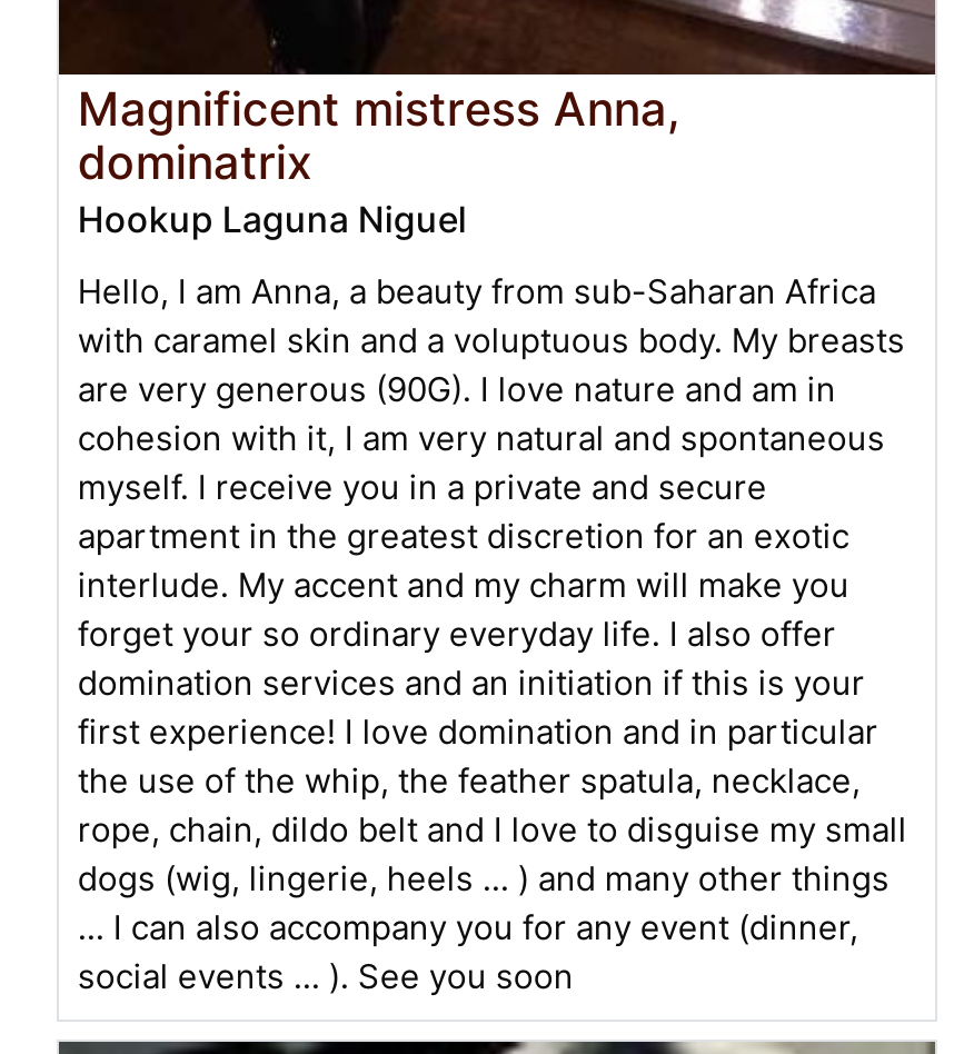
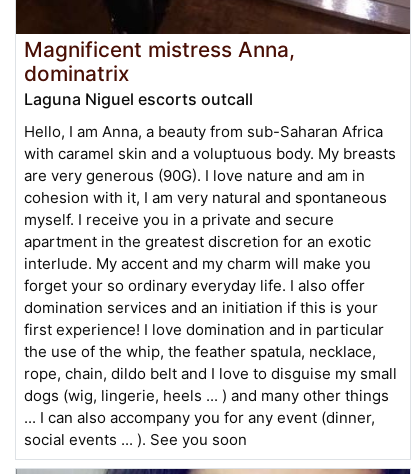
- Hookup Laguna Niguel
+ Laguna Niguel escorts outcall
